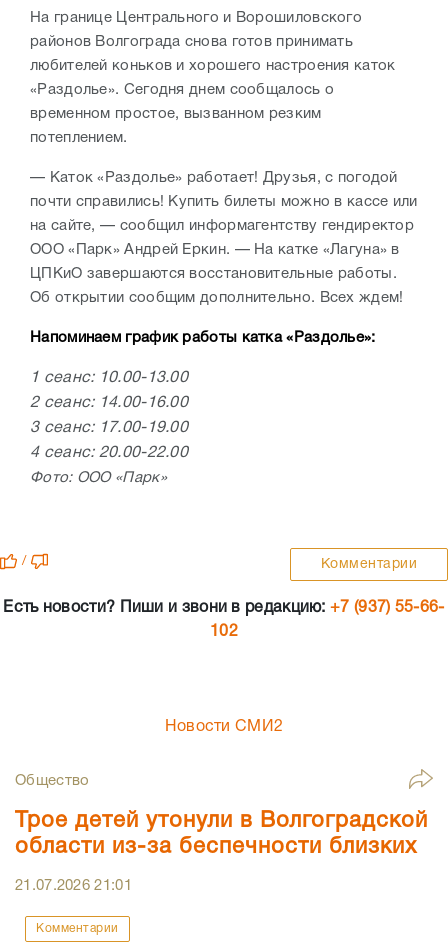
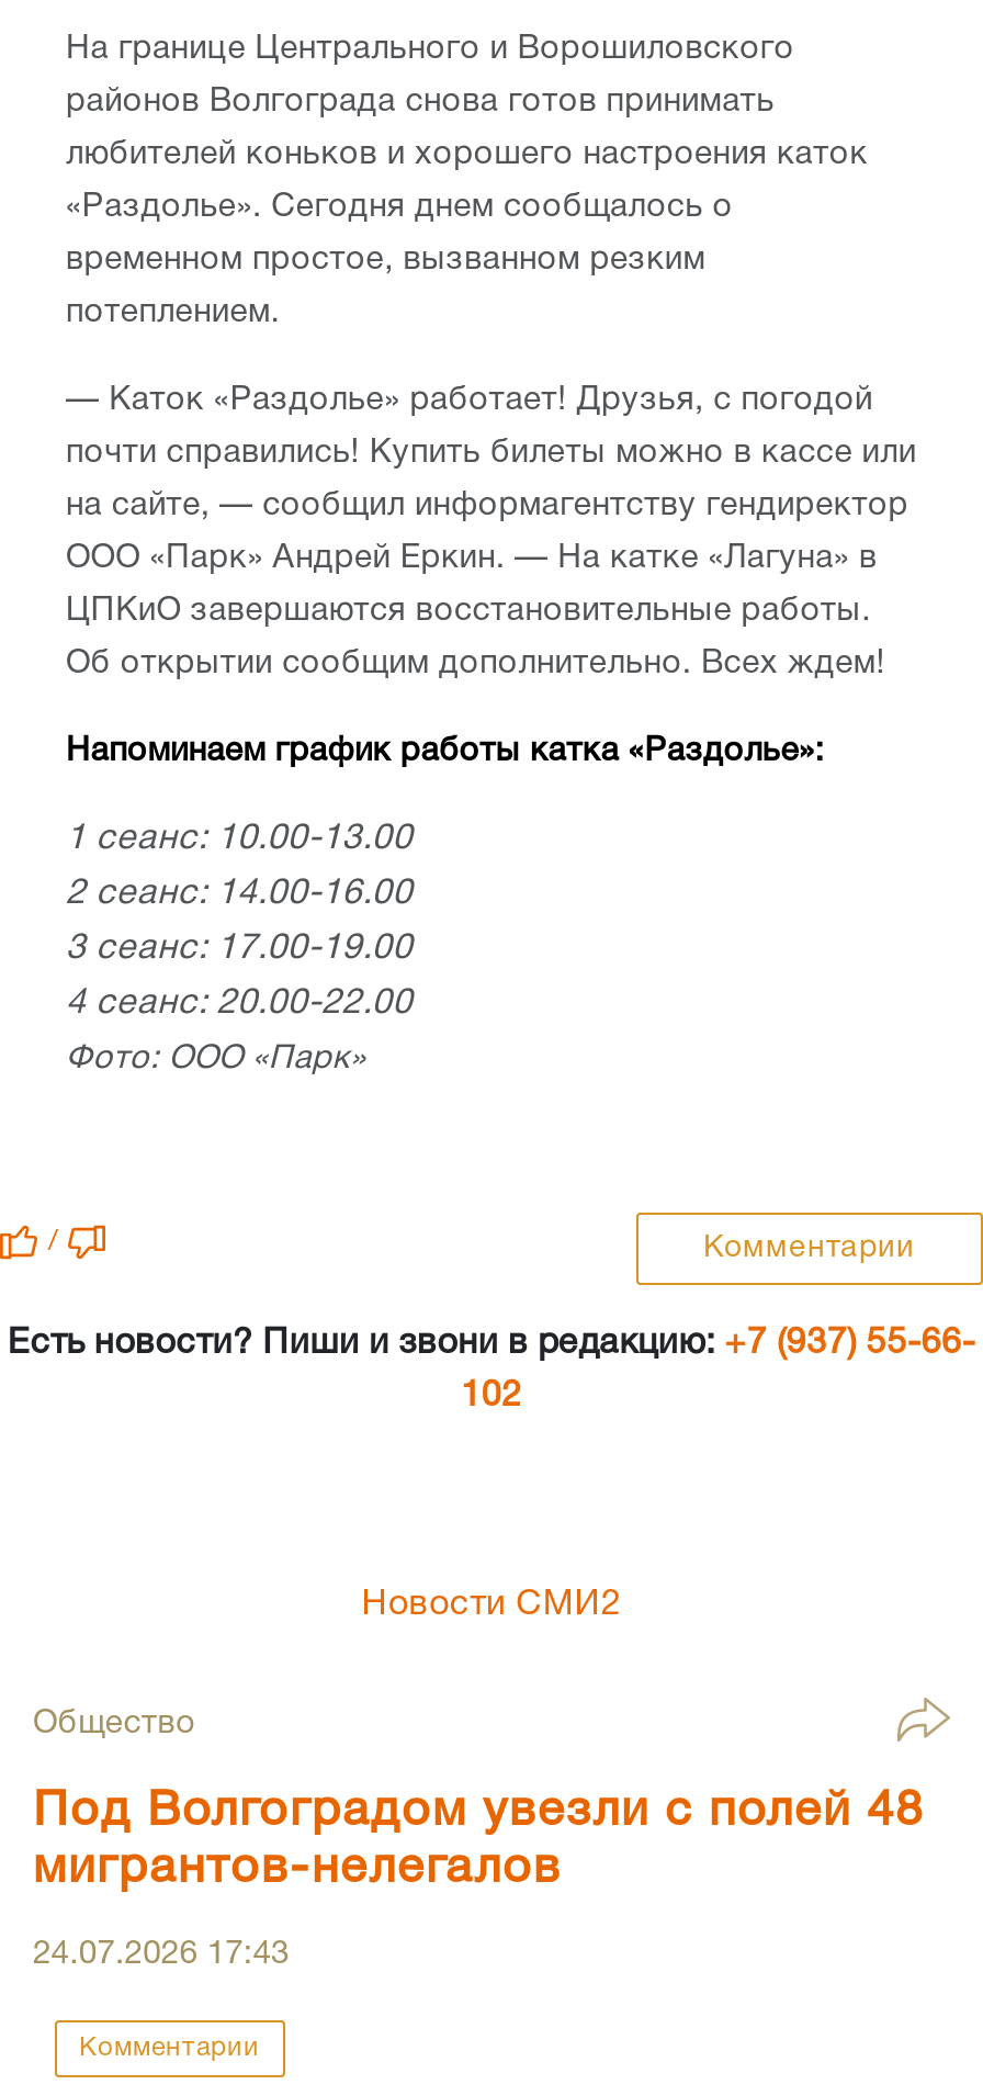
- Трое детей утонули в Волгоградской
- области из-за беспечности близких
+ Под Волгоградом увезли с полей 48
+ мигрантов-нелегалов

- 21.07.2026 21:01
+ 24.07.2026 17:43
